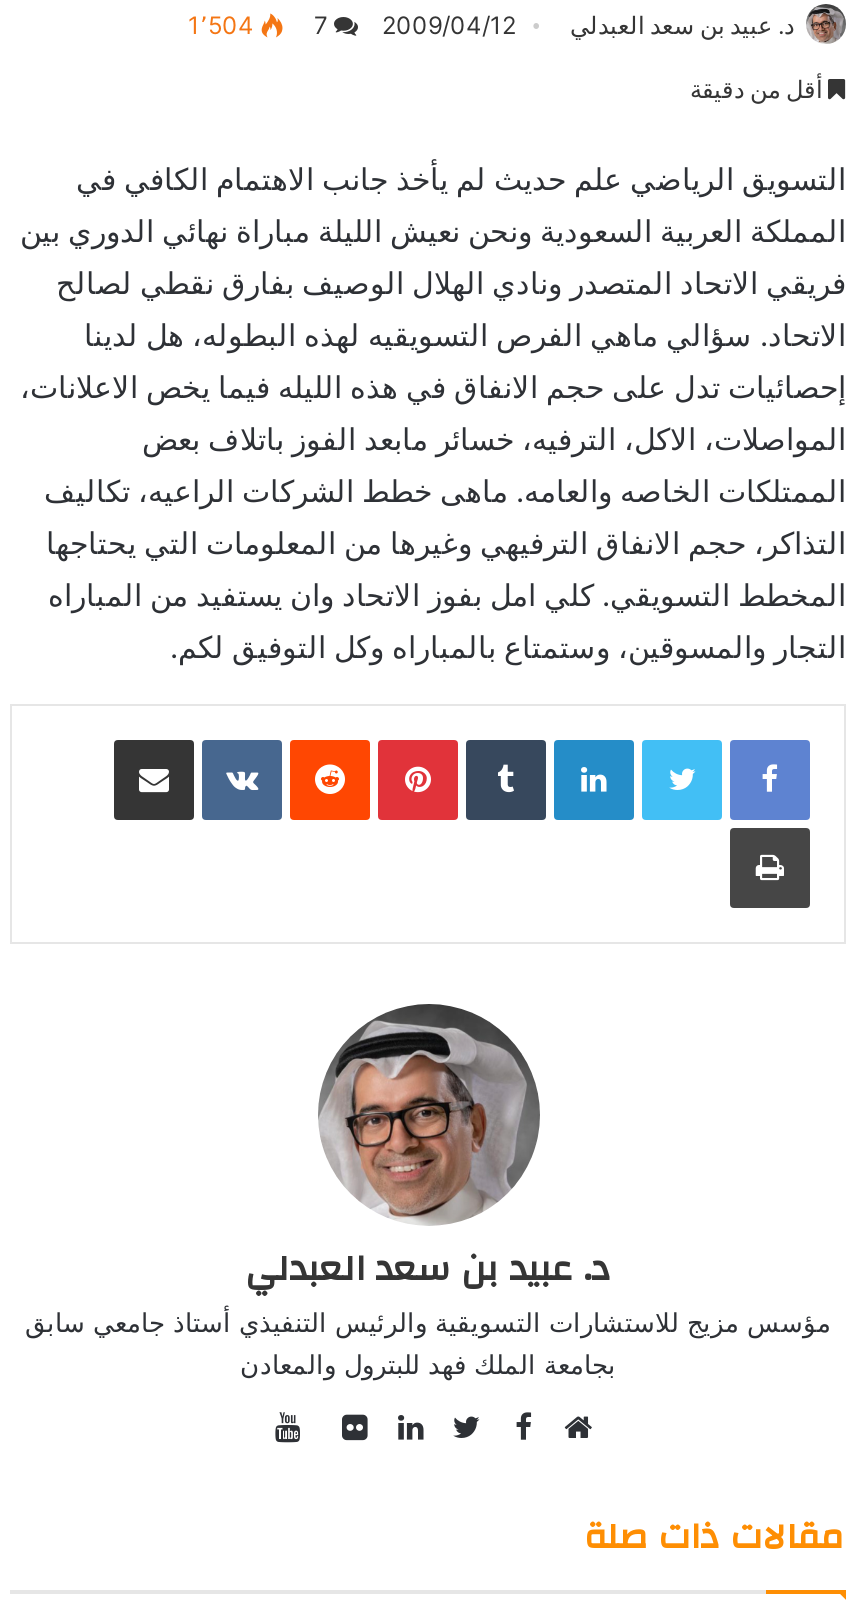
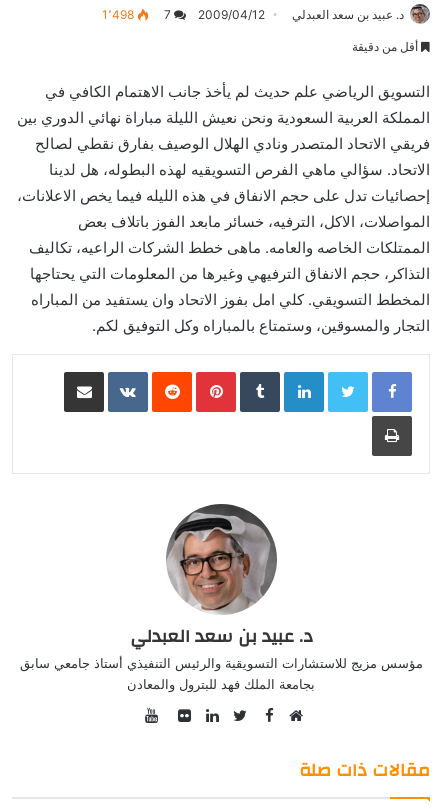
- د. عبيد بن سعد العبدلي 2009/04/12 7 1٬504
+ د. عبيد بن سعد العبدلي 2009/04/12 7 1٬498
